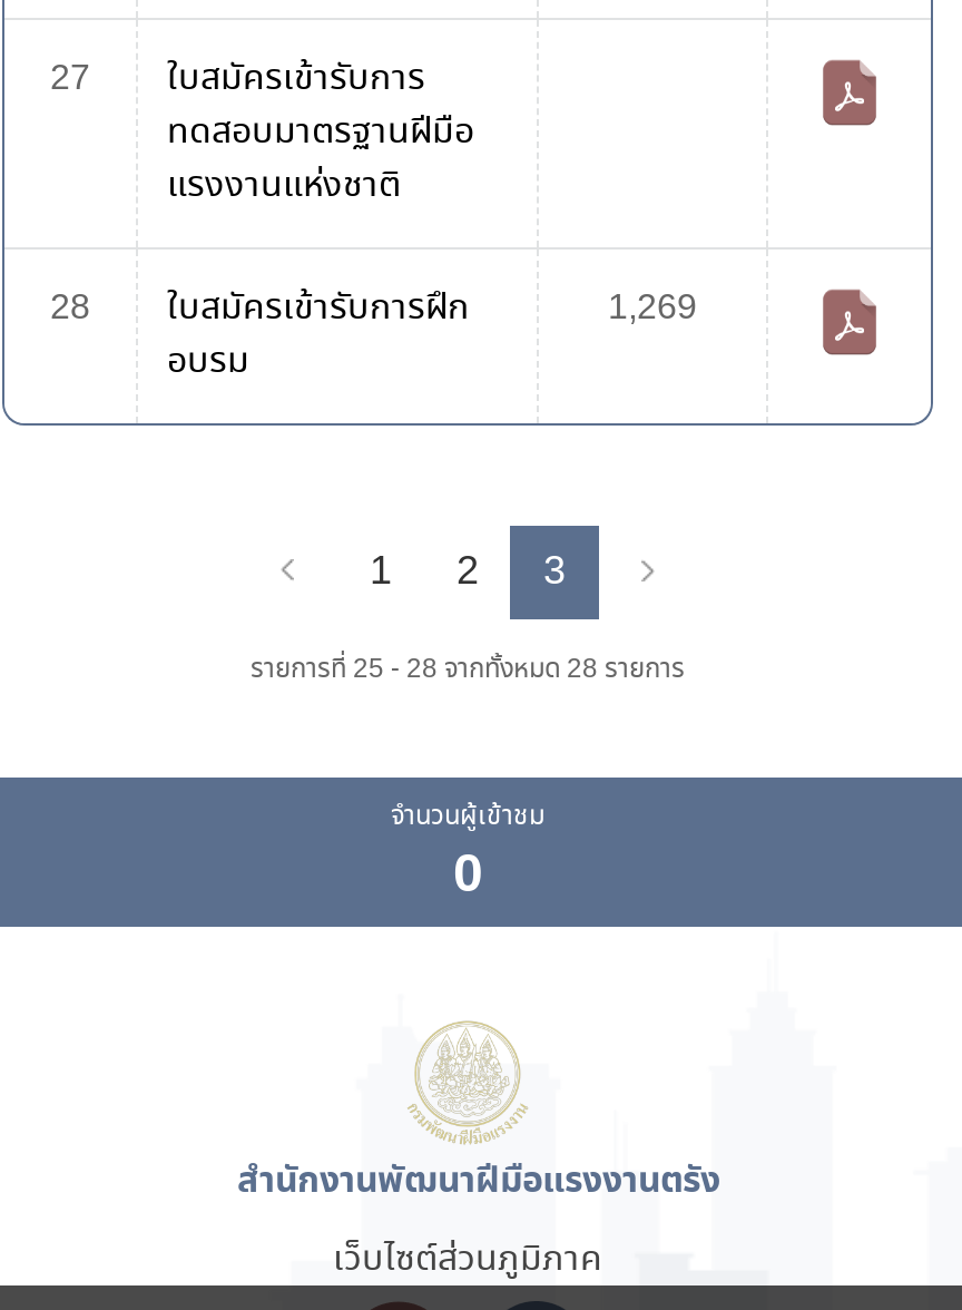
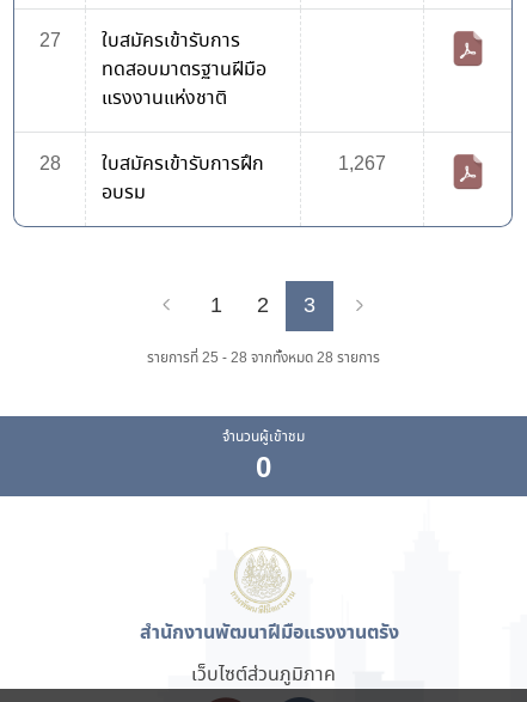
- 1,269
+ 1,267
